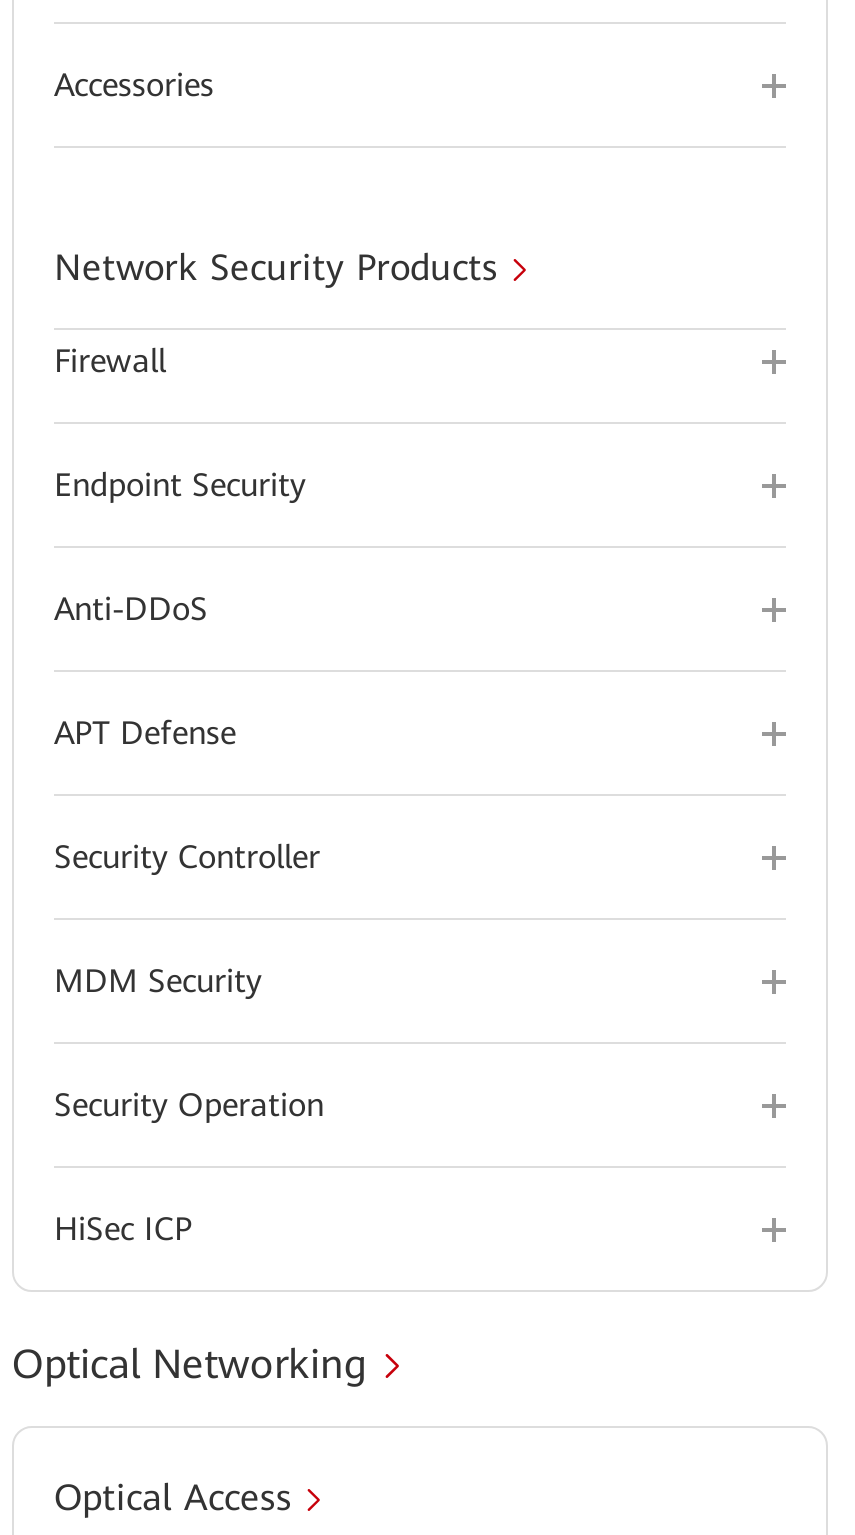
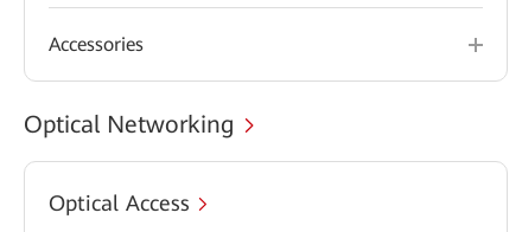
- Network Security Products
- Firewall
- Endpoint Security
- Anti-DDoS
- APT Defense
- Security Controller
- MDM Security
- Security Operation
- HiSec ICP
